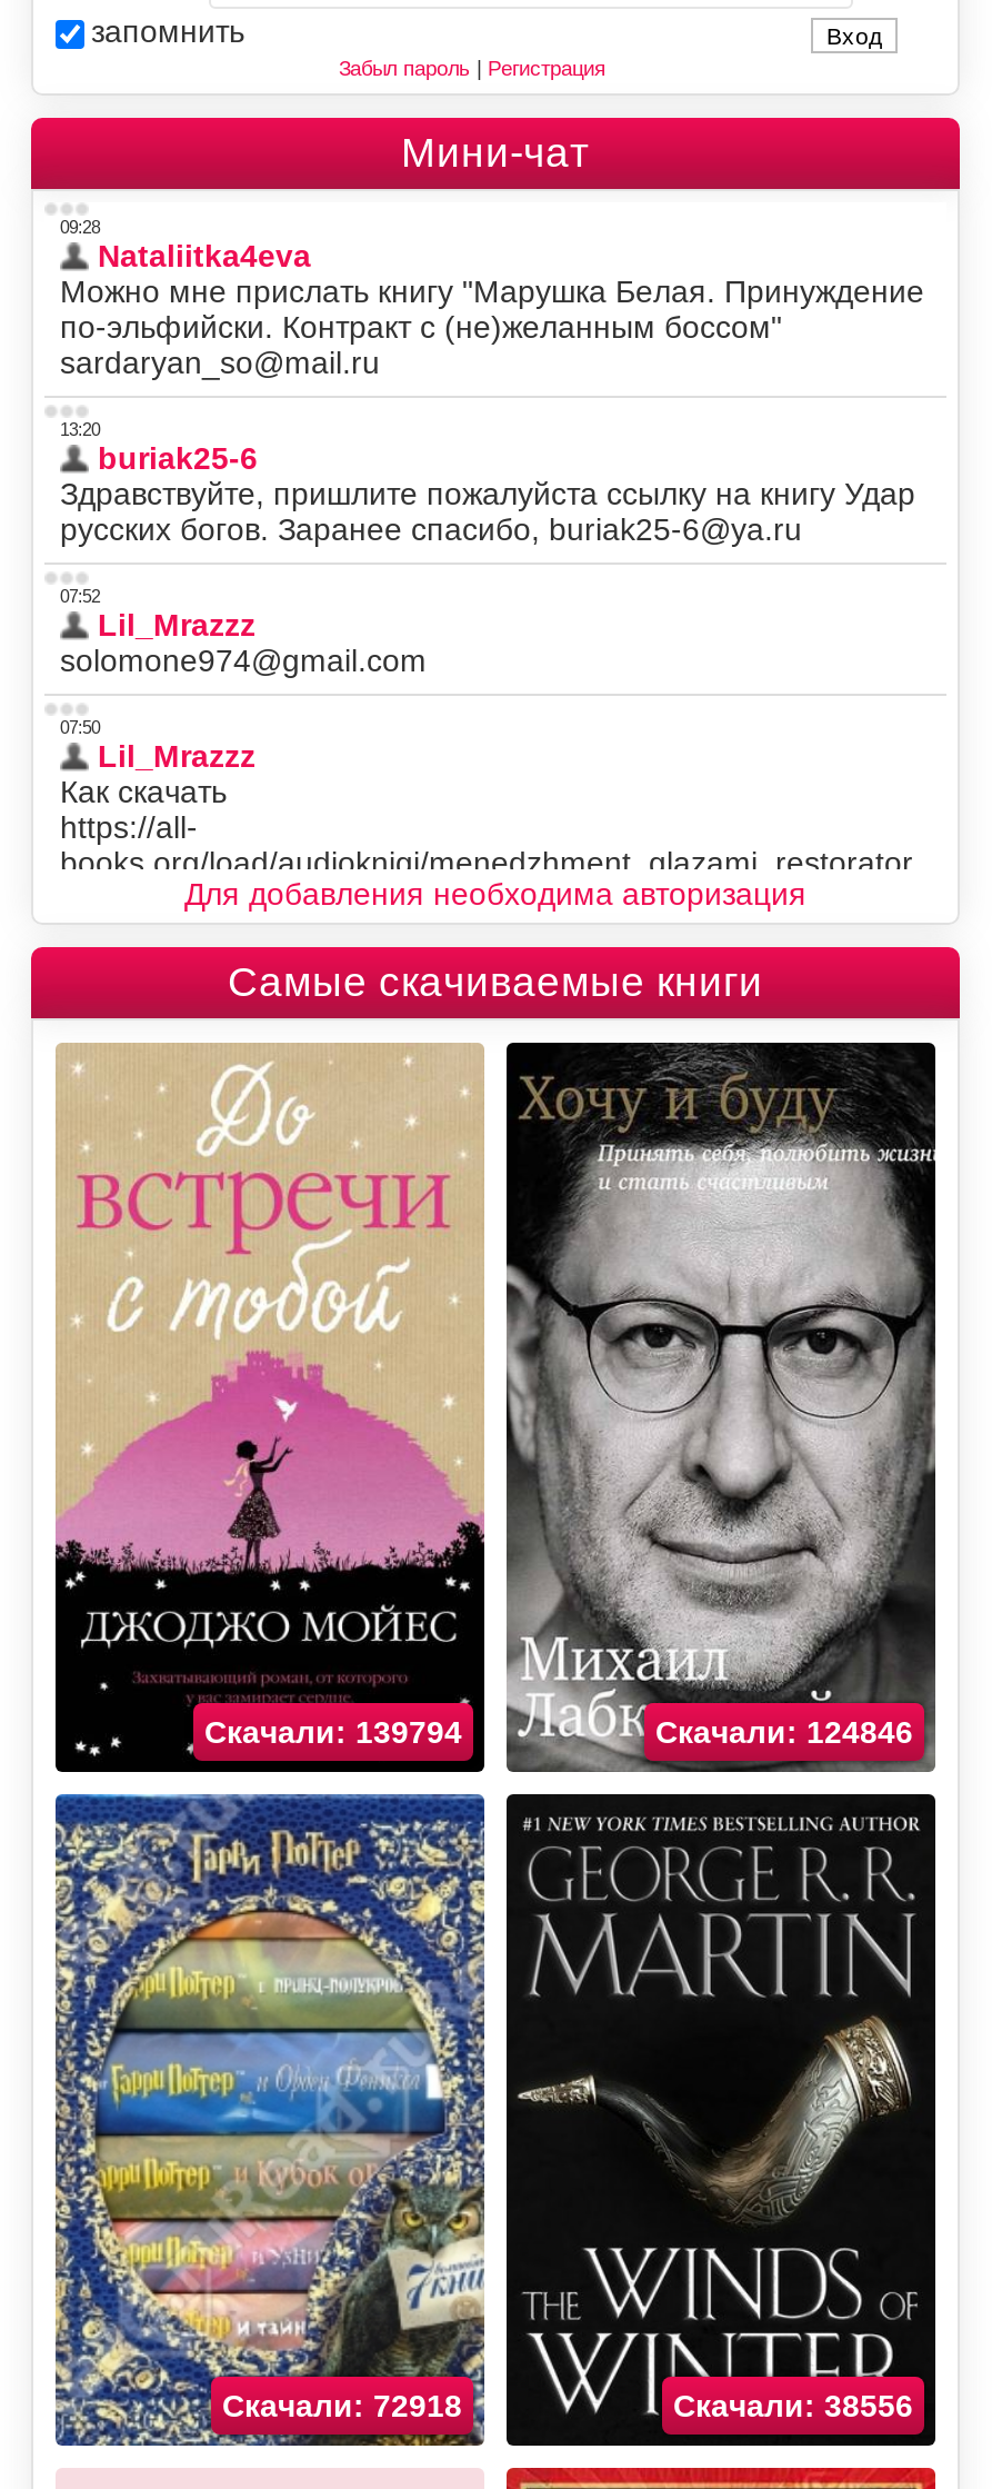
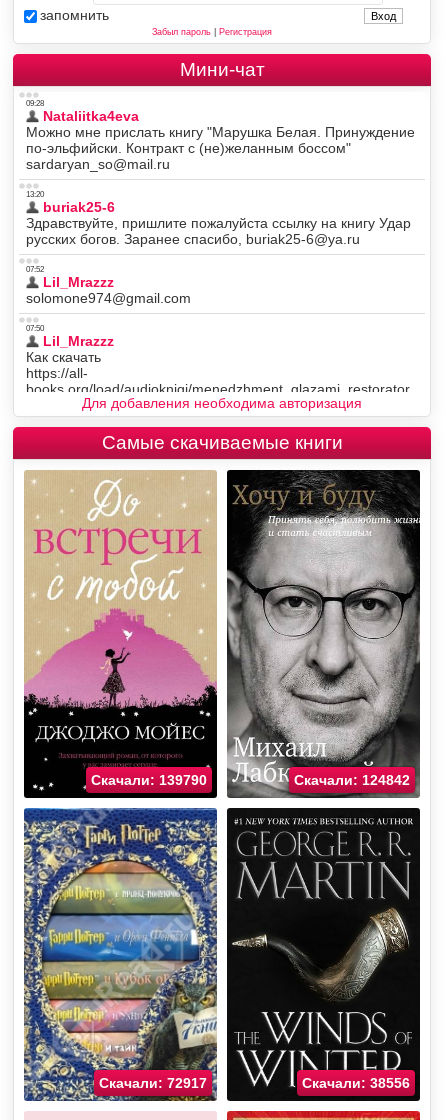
- Скачали: 139794
+ Скачали: 139790

- Скачали: 124846
+ Скачали: 124842

- Скачали: 72918
+ Скачали: 72917
